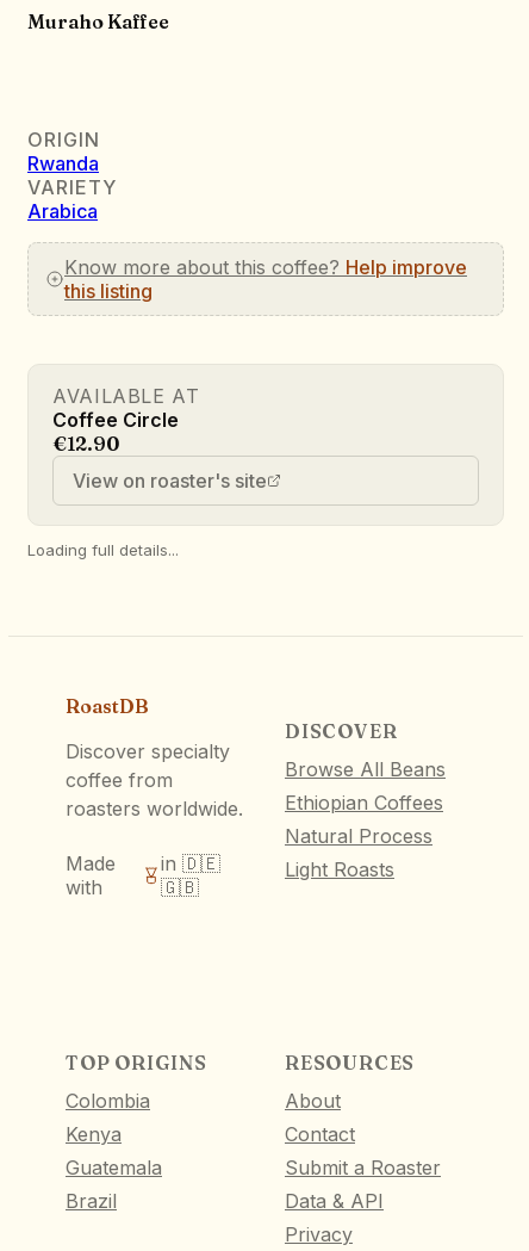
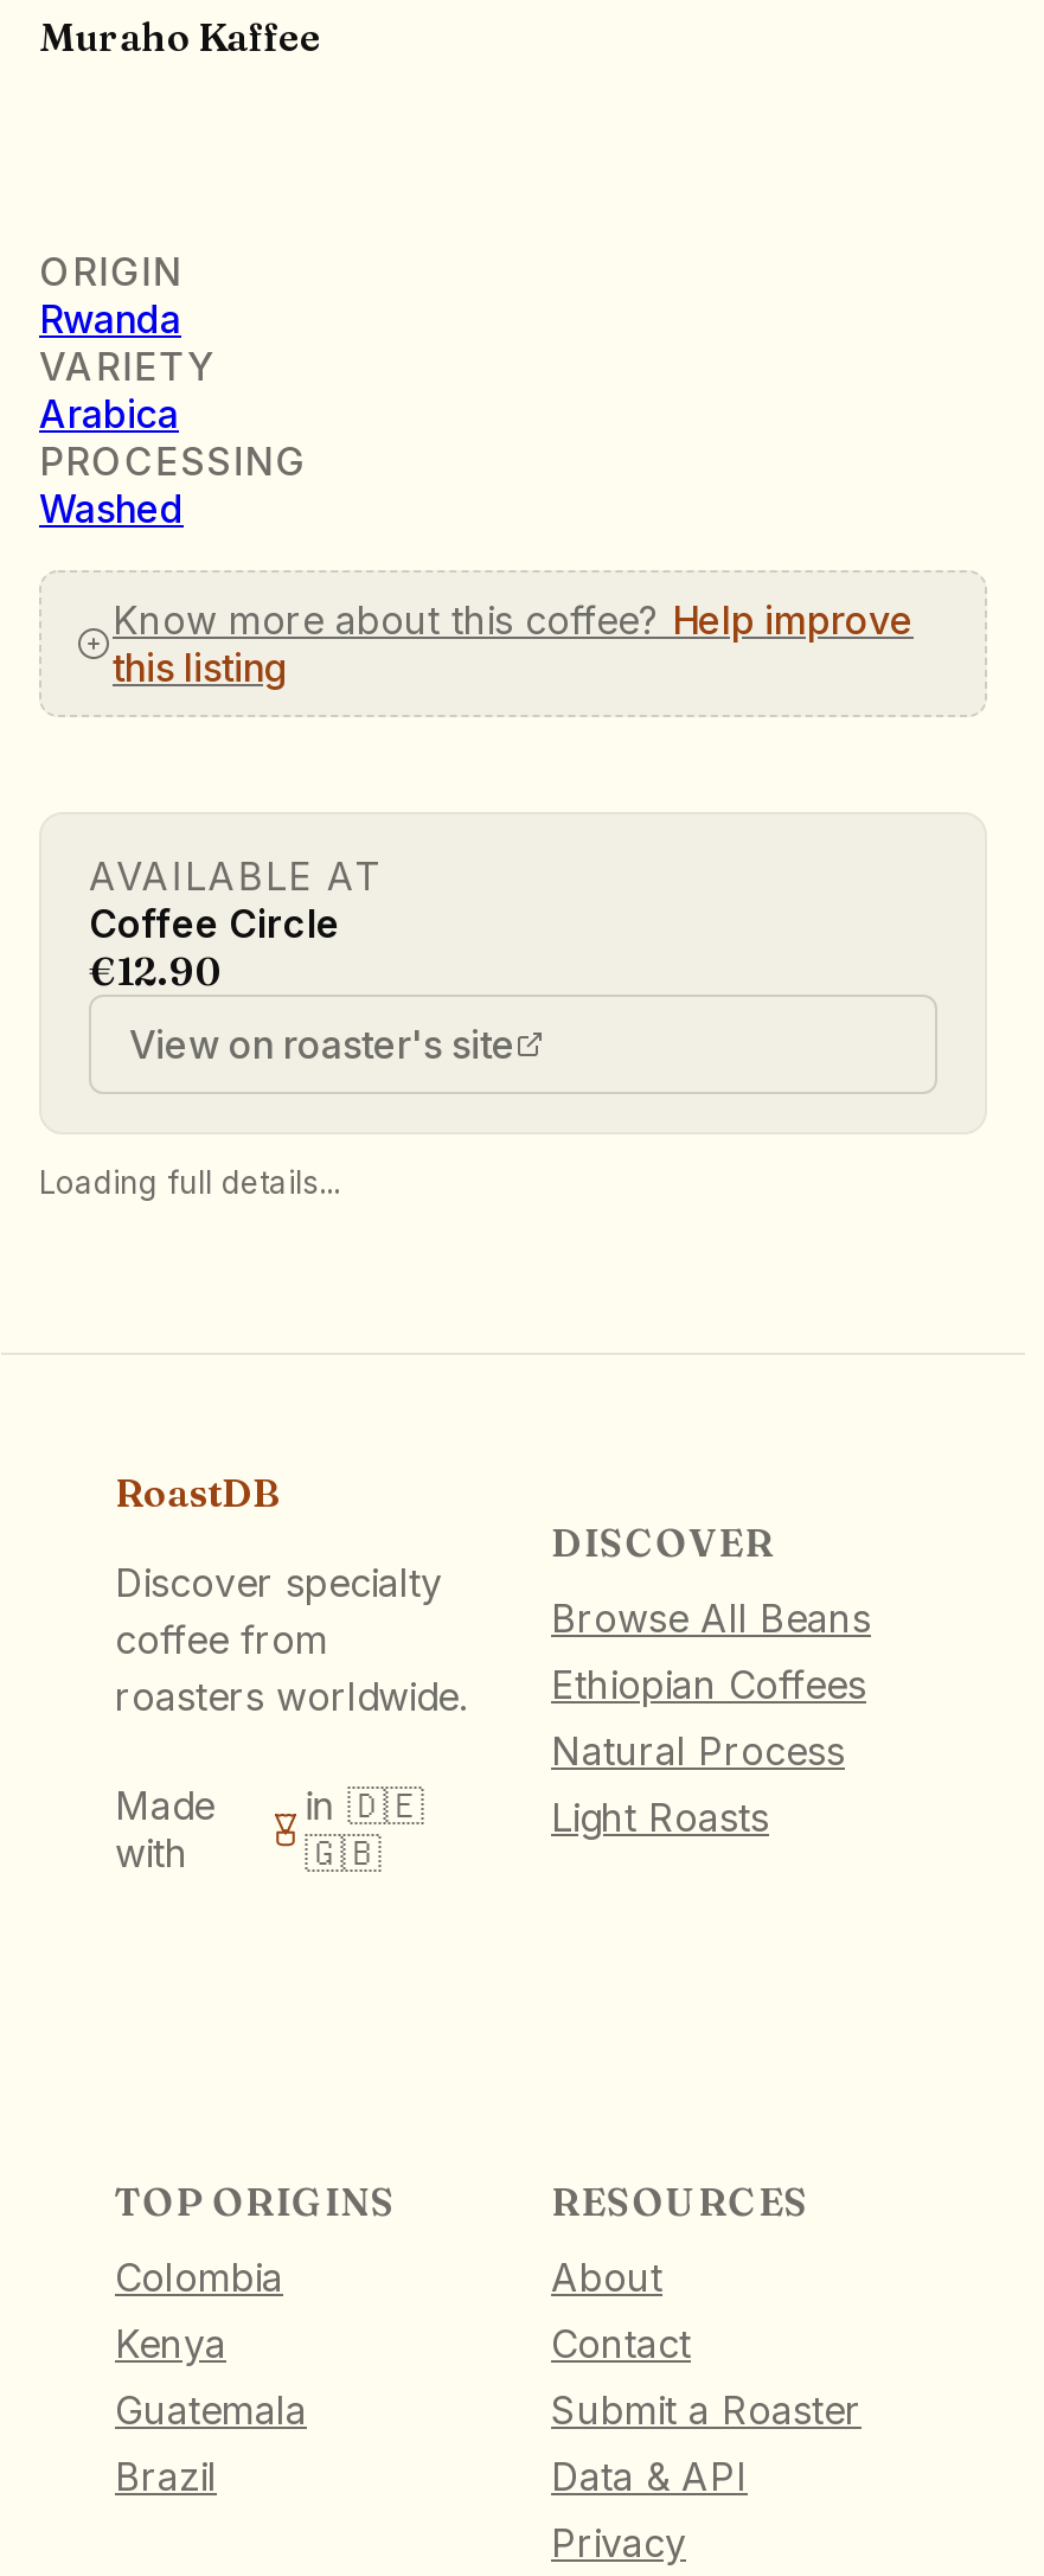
+ PROCESSING
+ Washed
